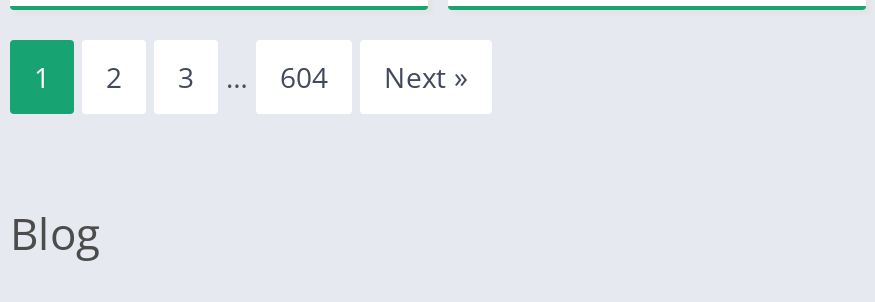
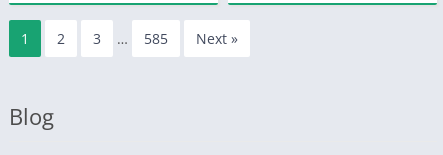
- 604
+ 585
